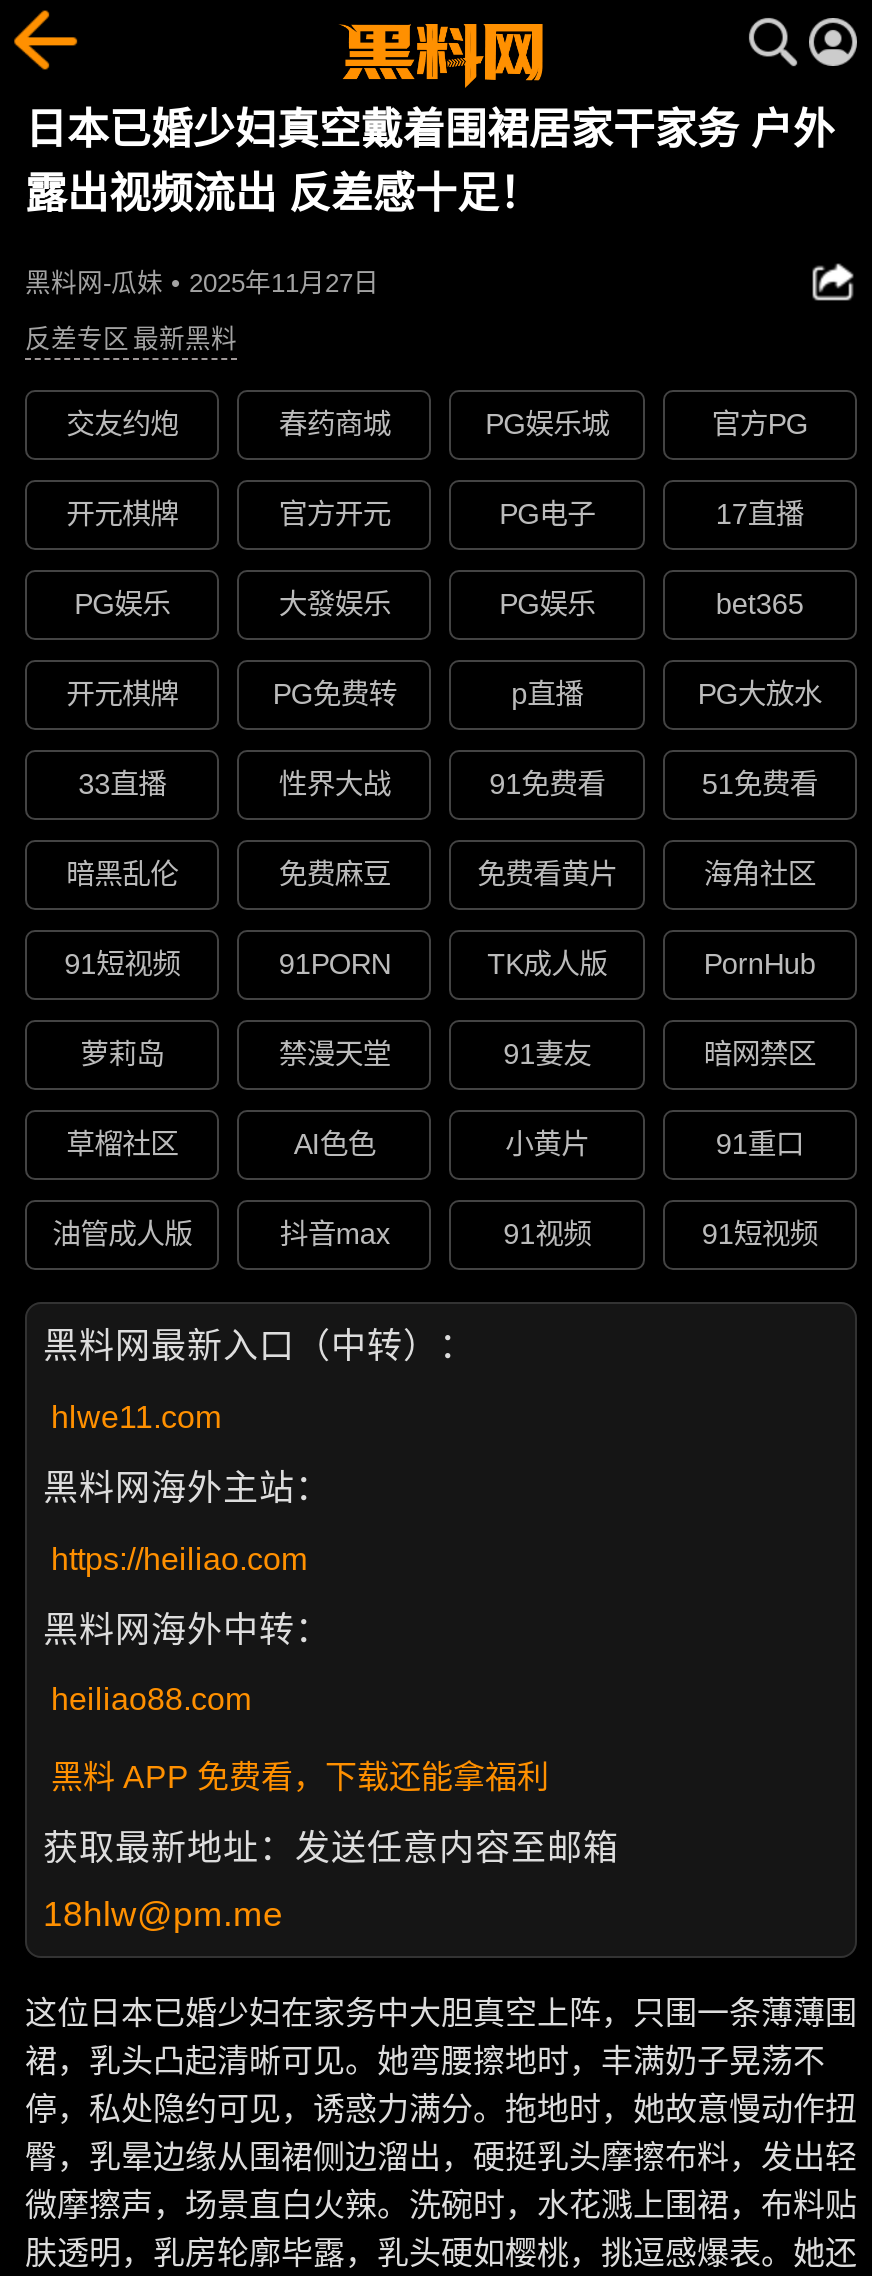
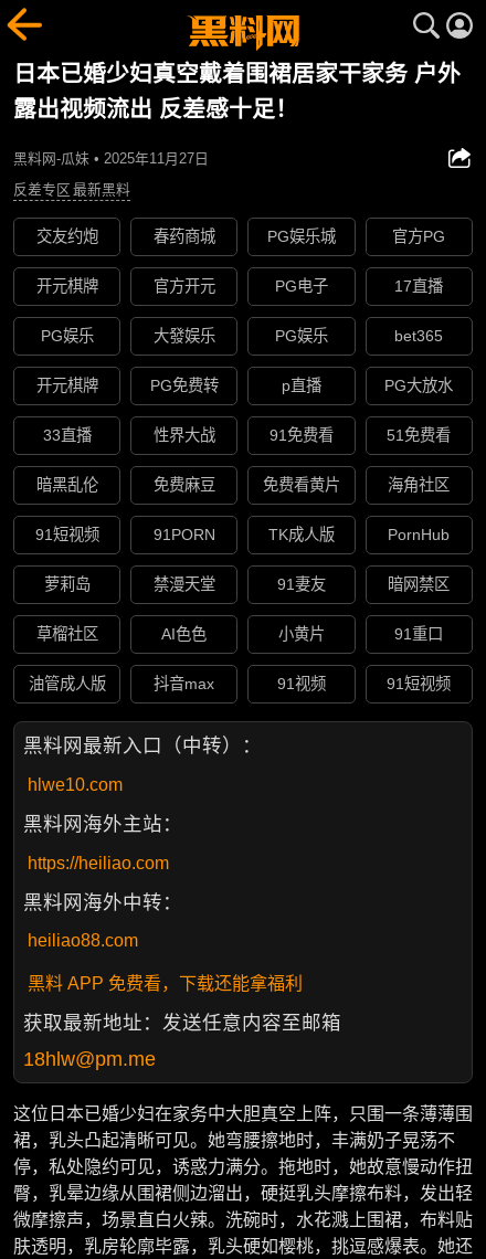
- hlwe11.com
+ hlwe10.com
